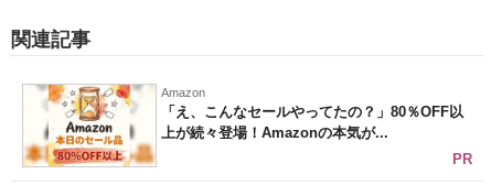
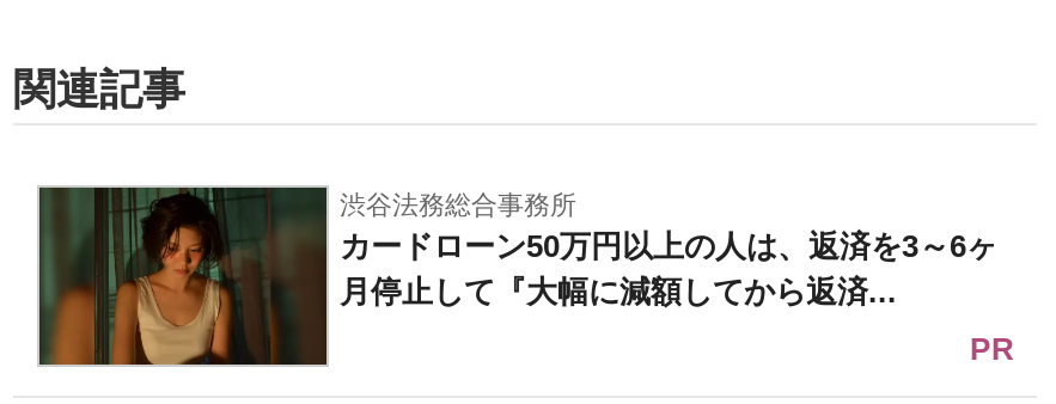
- [image]
- Amazon
- 「え、こんなセールやってたの？」80％OFF以
- 上が続々登場！Amazonの本気が...
+ [image]
+ 渋谷法務総合事務所
+ カードローン50万円以上の人は、返済を3～6ヶ
+ 月停止して『大幅に減額してから返済...
